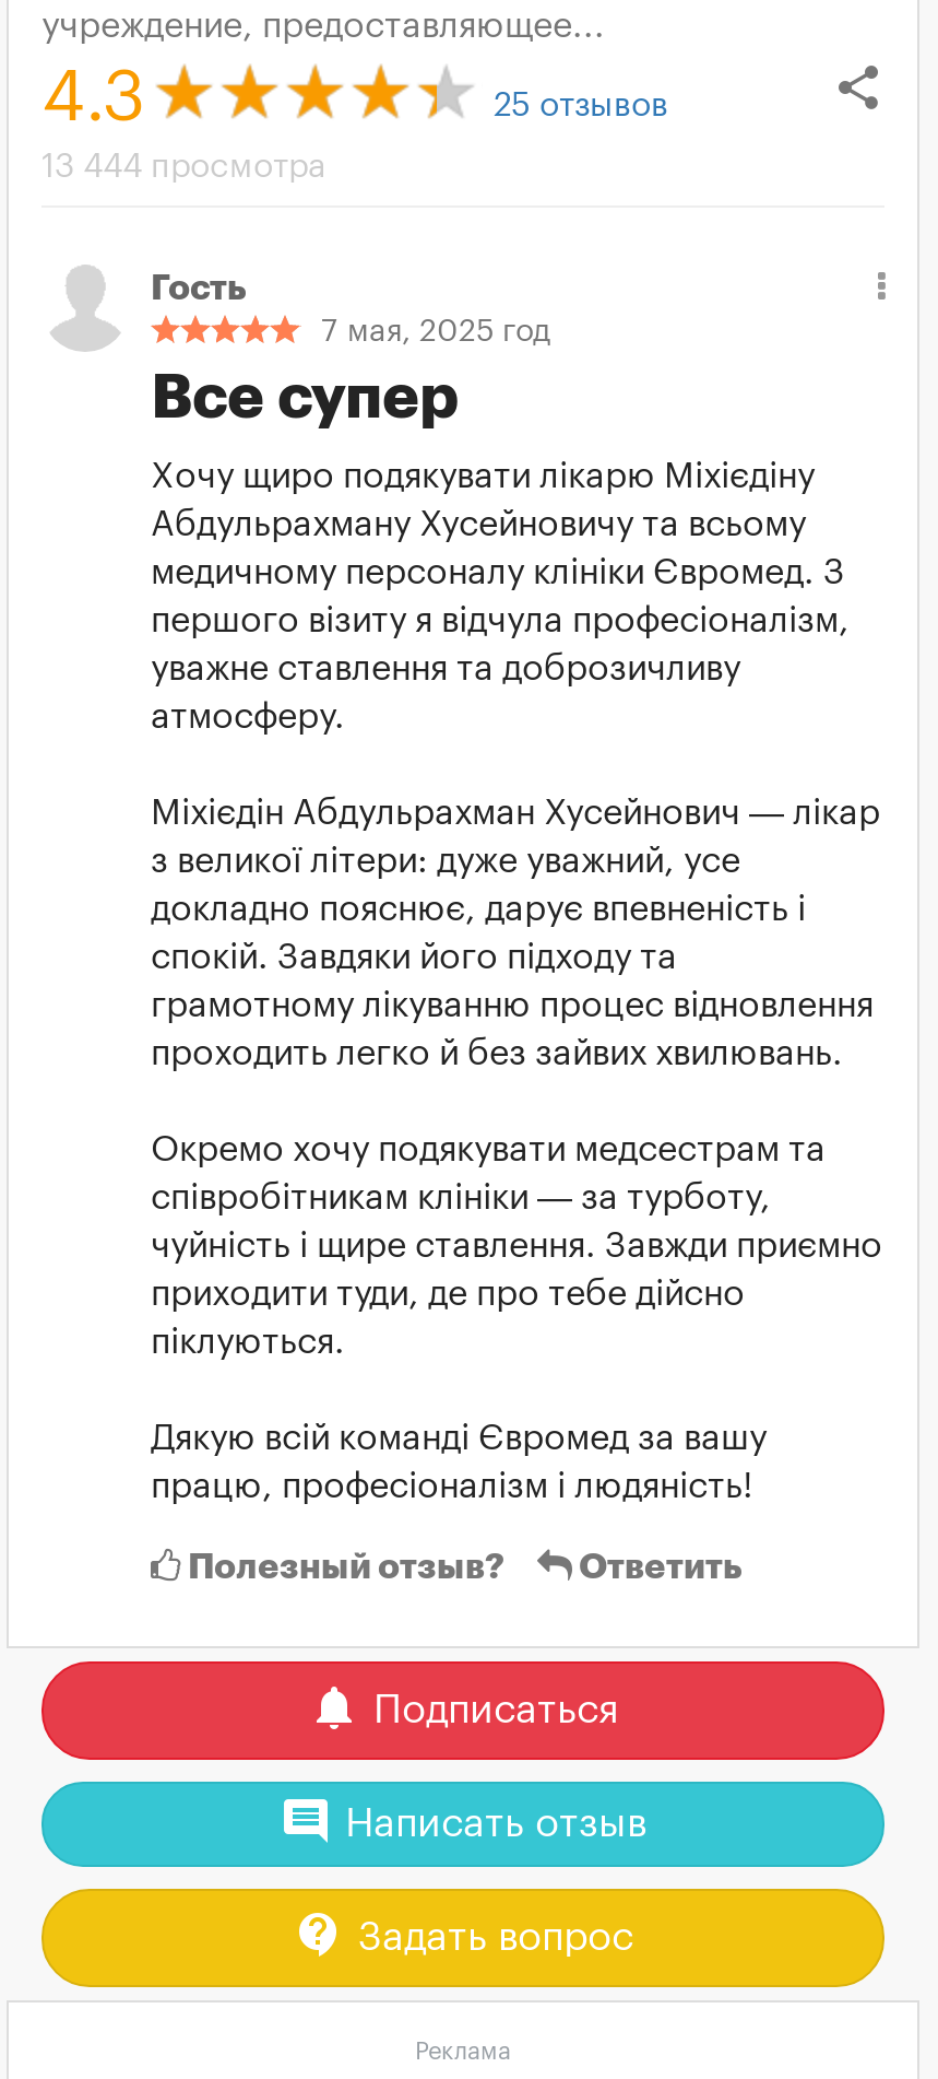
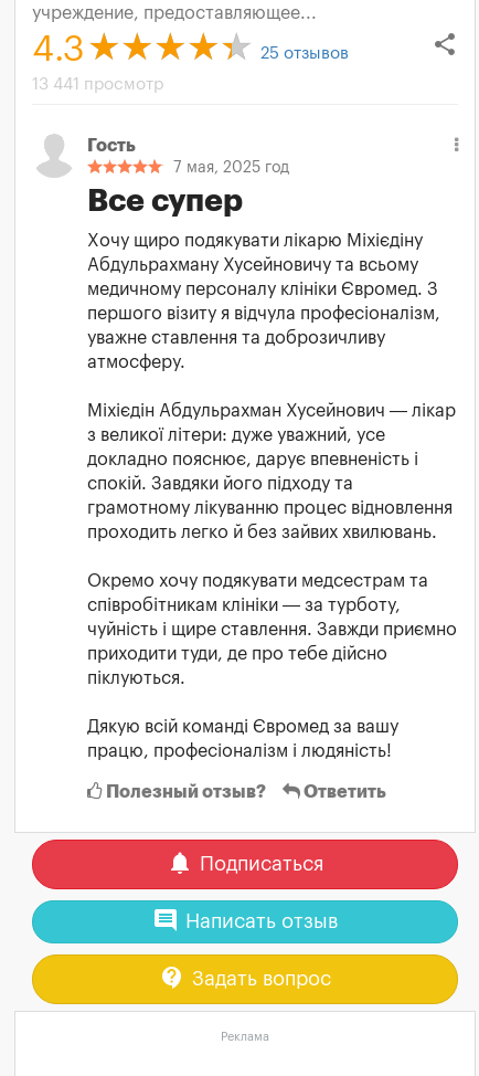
- 13 444 просмотра
+ 13 441 просмотр
